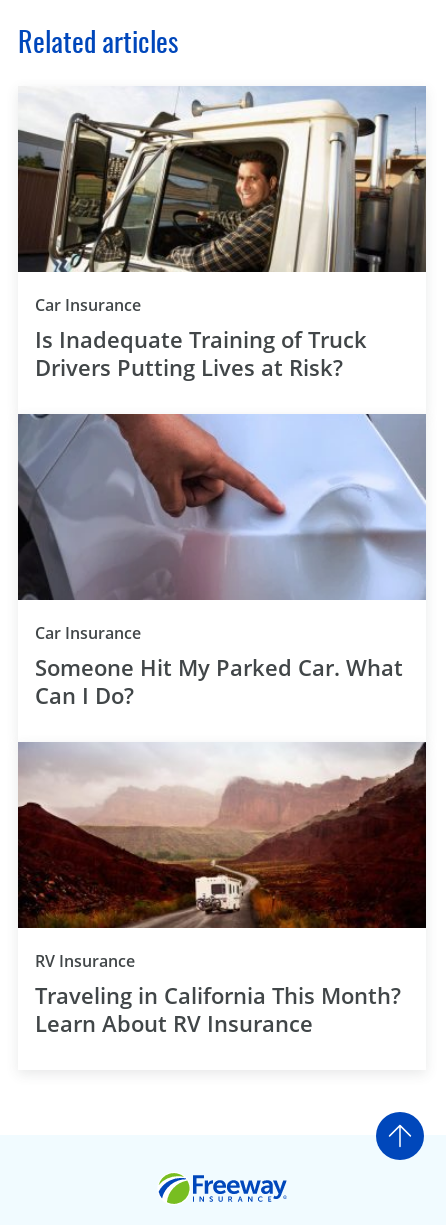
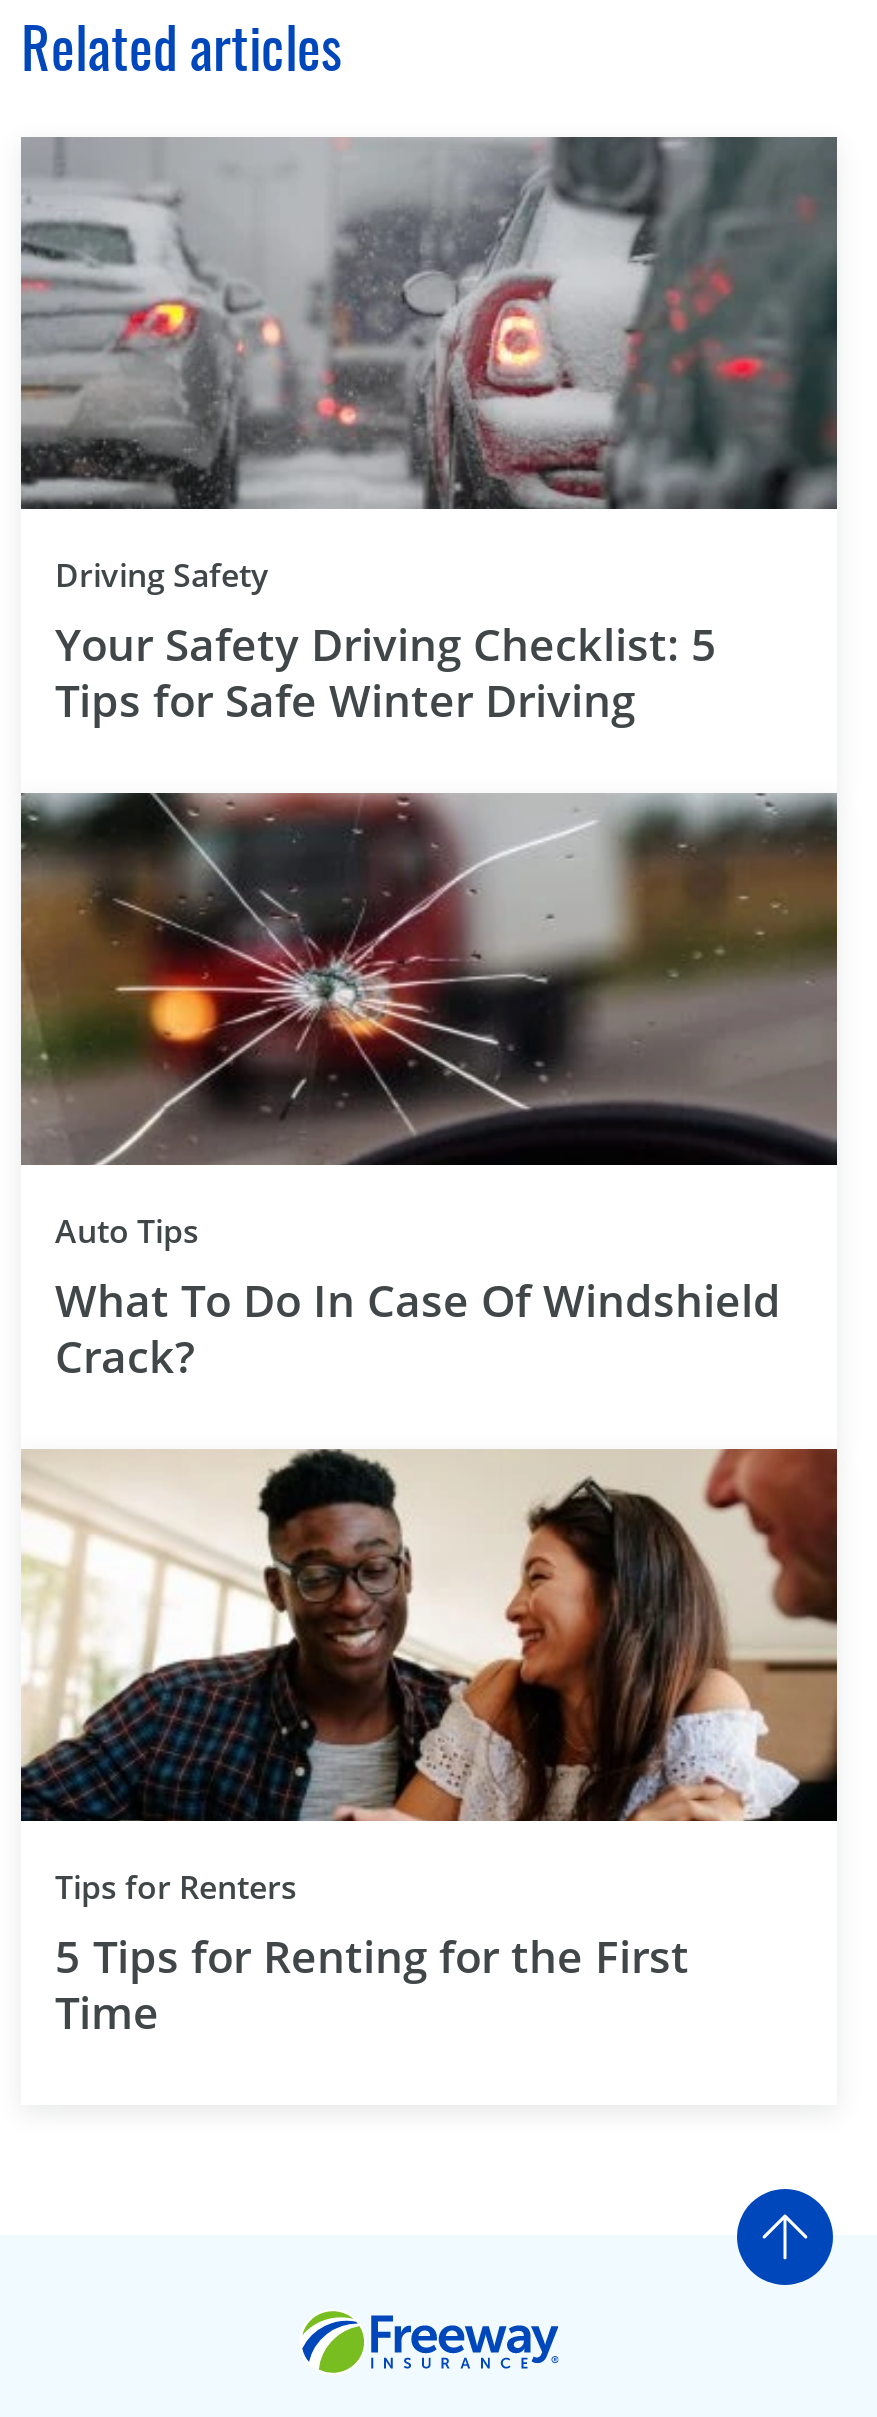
- [image]
- Car Insurance
- Is Inadequate Training of Truck
- Drivers Putting Lives at Risk?
+ [image]
+ Driving Safety
+ Your Safety Driving Checklist: 5
+ Tips for Safe Winter Driving

- [image]
- Car Insurance
- Someone Hit My Parked Car. What
- Can I Do?
+ [image]
+ Auto Tips
+ What To Do In Case Of Windshield
+ Crack?

- [image]
- RV Insurance
- Traveling in California This Month?
- Learn About RV Insurance
+ [image]
+ Tips for Renters
+ 5 Tips for Renting for the First
+ Time
